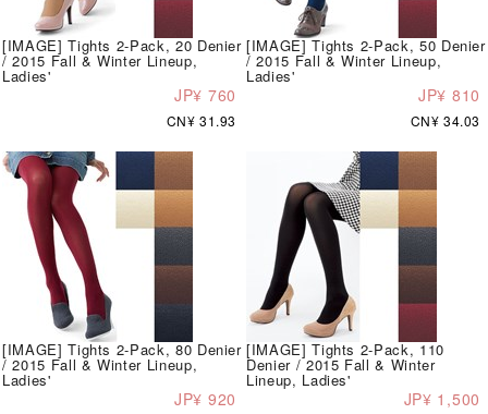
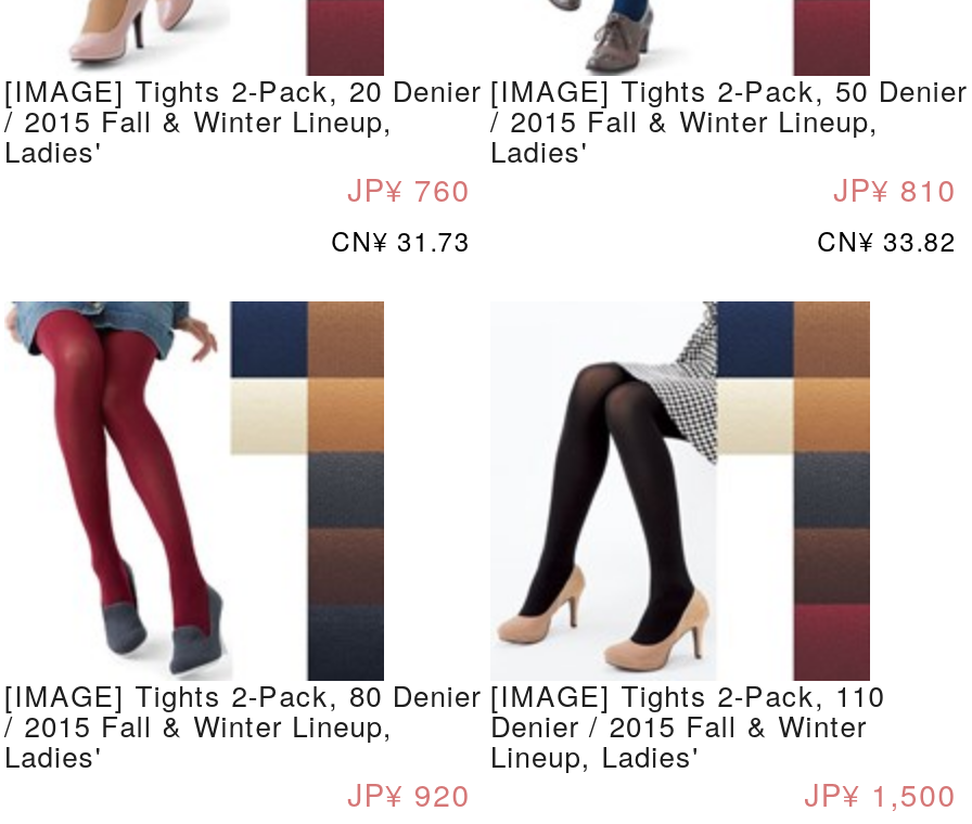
- CN¥ 31.93
+ CN¥ 31.73

- CN¥ 34.03
+ CN¥ 33.82
